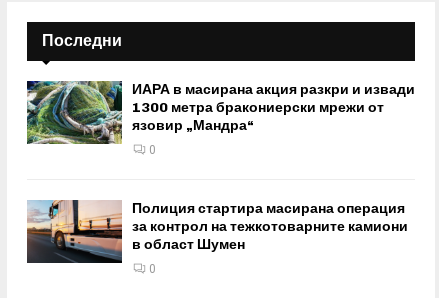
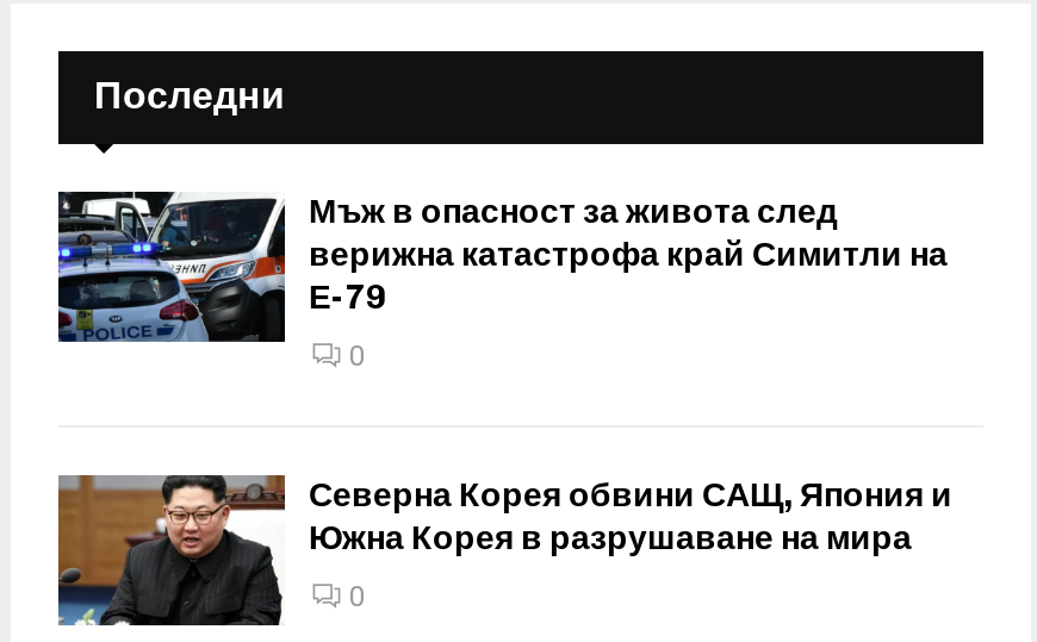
- [image]
- ИАРА в масирана акция разкри и извади
- 1300 метра бракониерски мрежи от
- язовир „Мандра“
+ [image]
+ Мъж в опасност за живота след
+ верижна катастрофа край Симитли на
+ Е-79

- [image]
- Полиция стартира масирана операция
- за контрол на тежкотоварните камиони
- в област Шумен
+ [image]
+ Северна Корея обвини САЩ, Япония и
+ Южна Корея в разрушаване на мира
